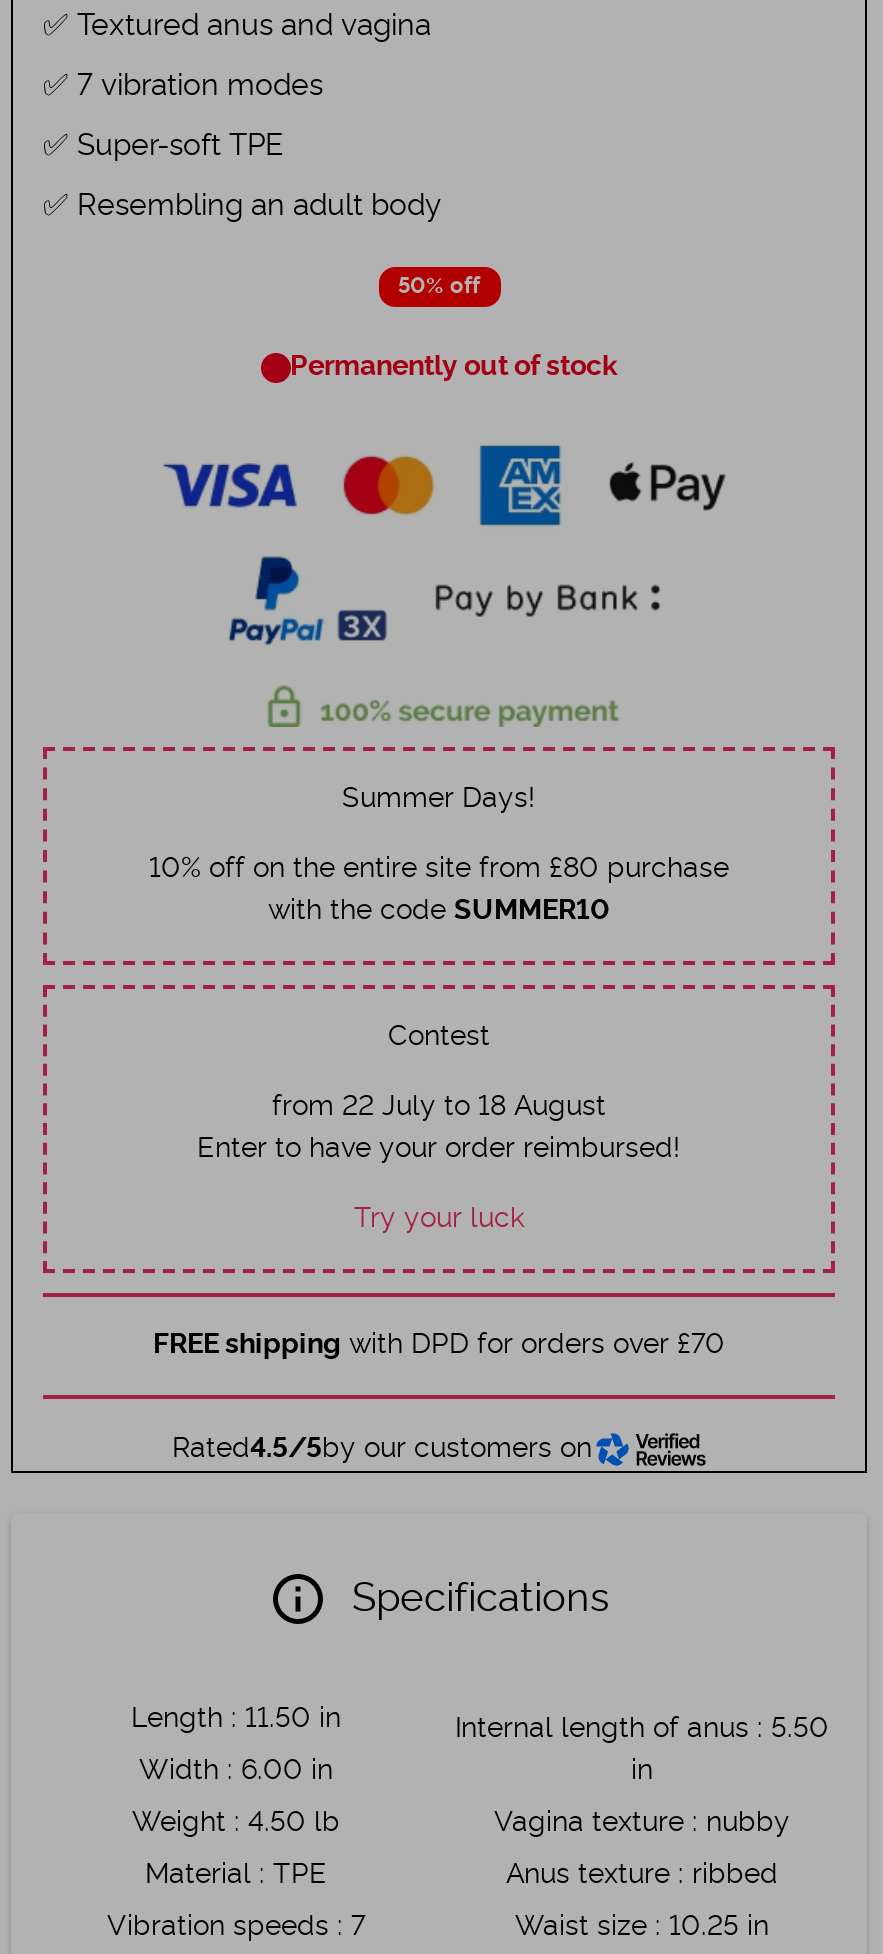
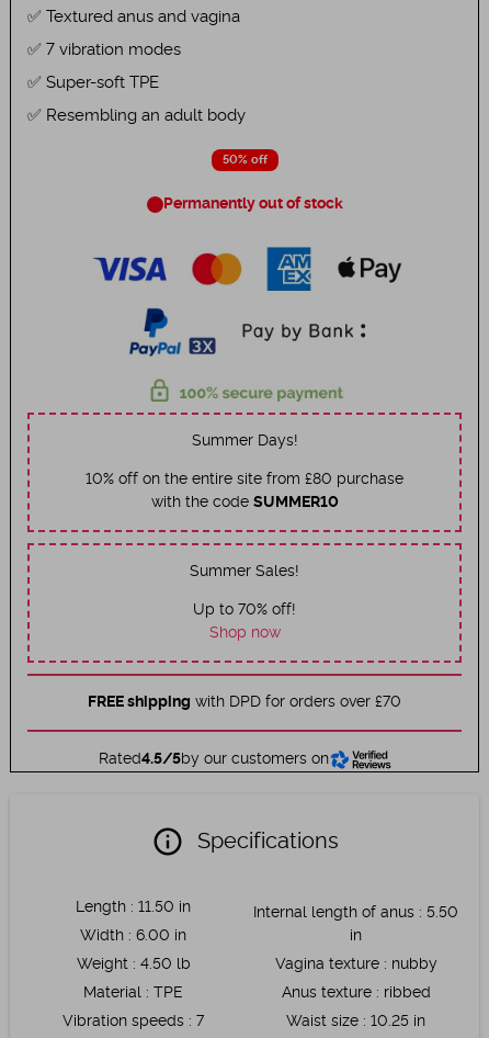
- Contest
- from 22 July to 18 August
- Enter to have your order reimbursed!
- Try your luck
+ Summer Sales!
+ Up to 70% off!
+ Shop now
